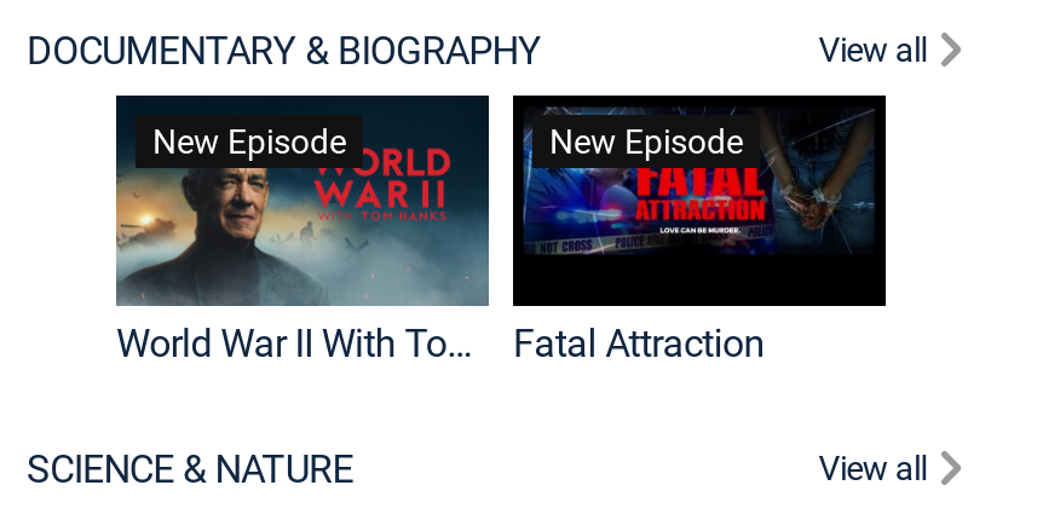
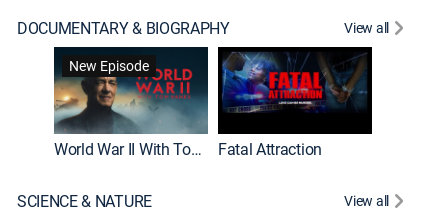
- New Episode
